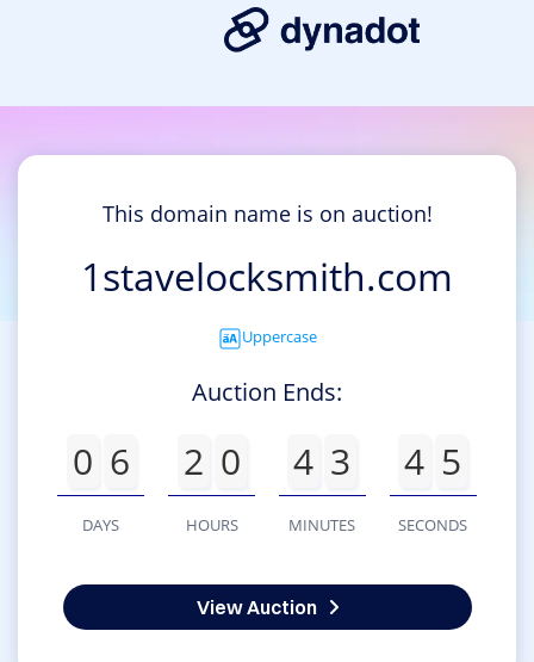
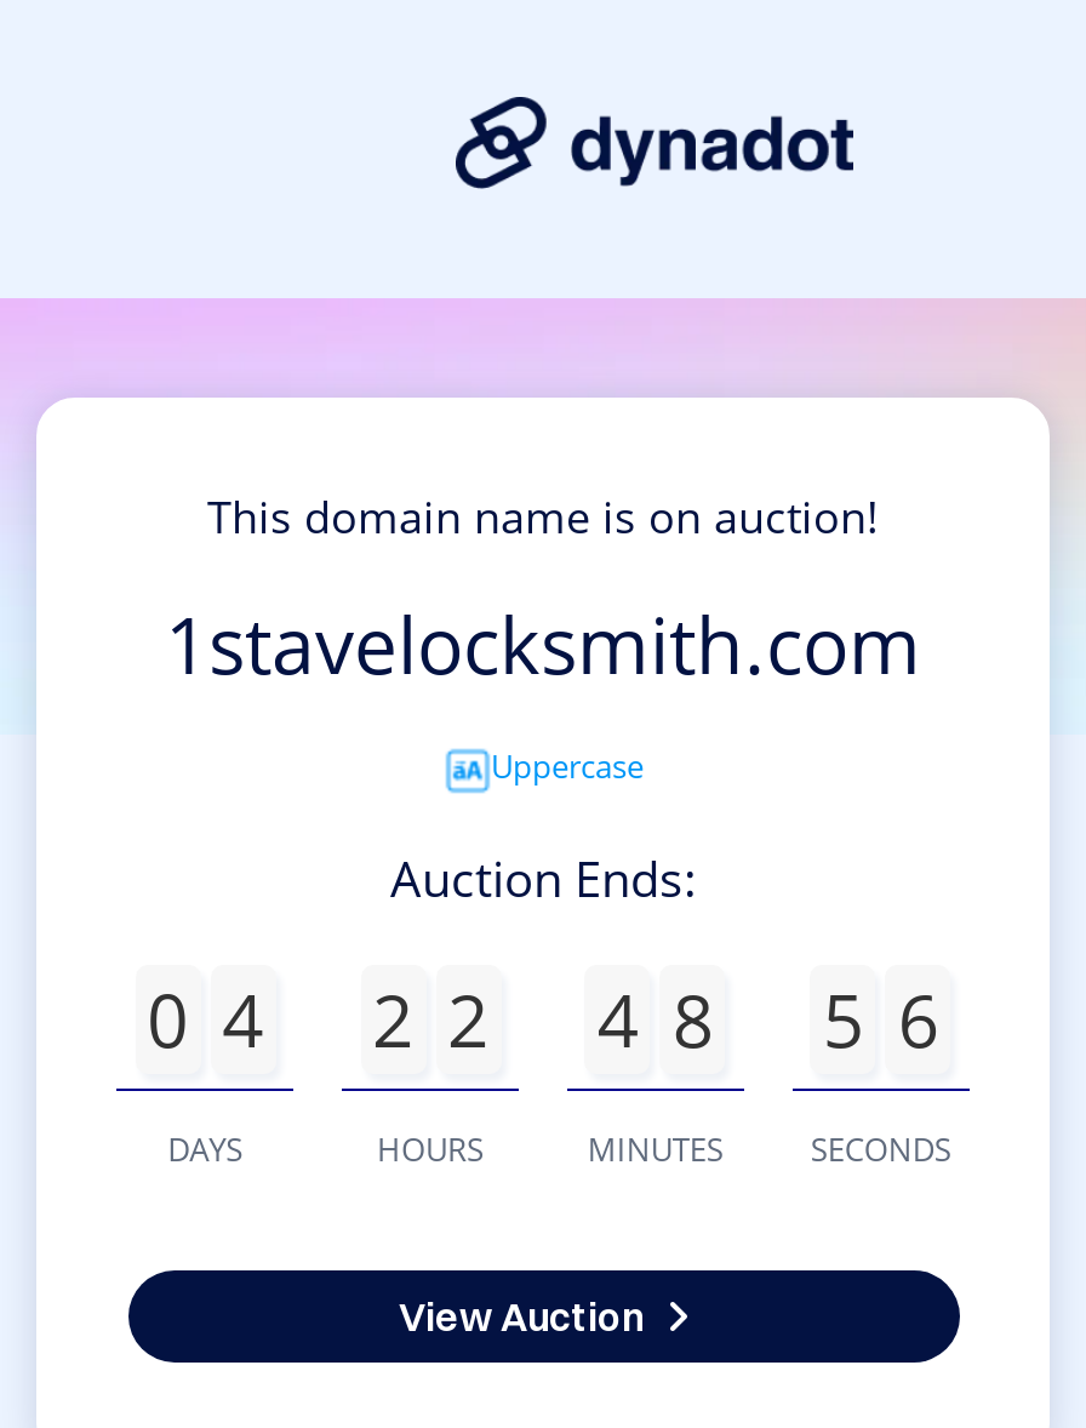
- 0 6
+ 0 4

- 2 0
+ 2 2

- 4 3
+ 4 8

- 4 5
+ 5 6
